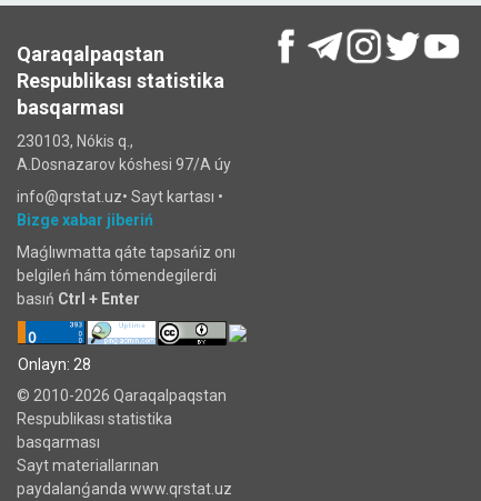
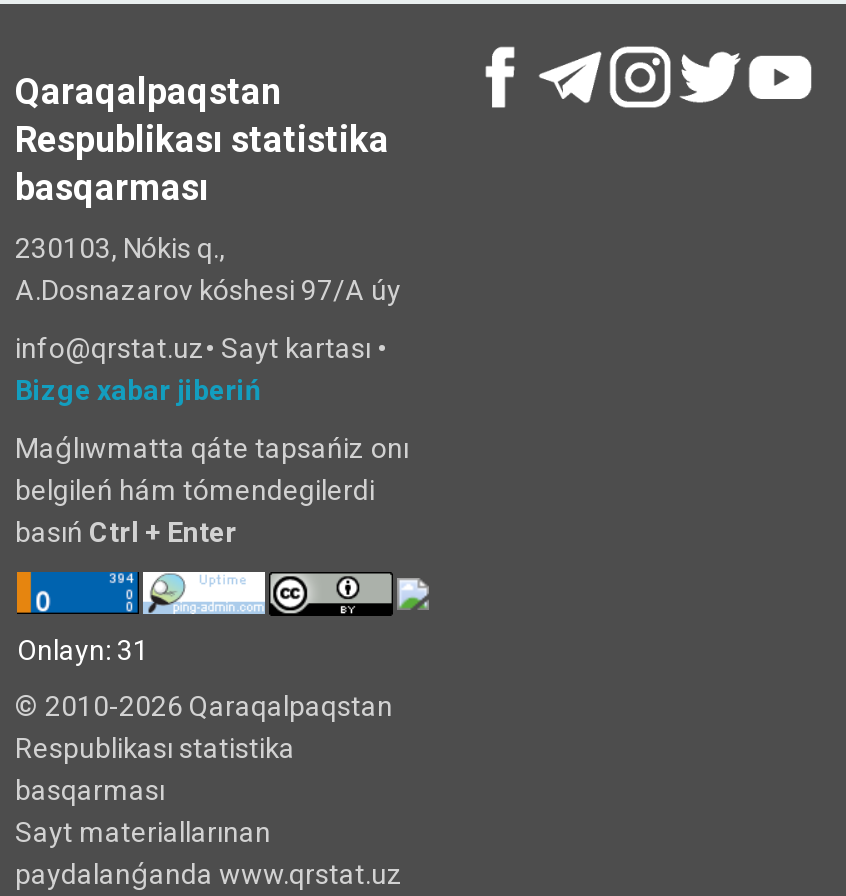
- Onlayn: 28
+ Onlayn: 31
